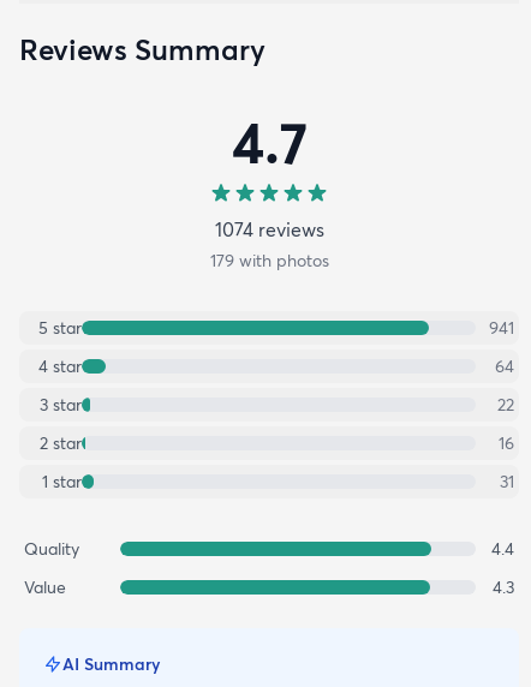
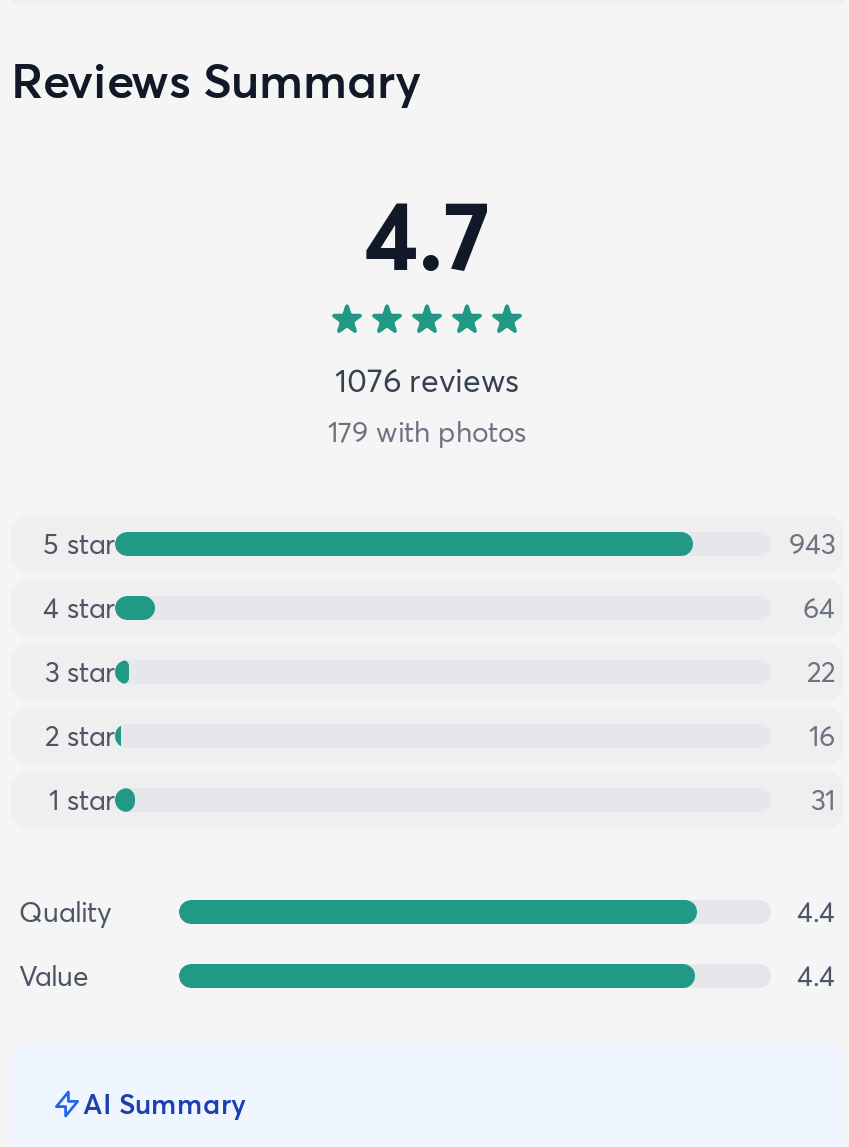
- 1074 reviews
+ 1076 reviews

- 941
+ 943

- 4.3
+ 4.4
